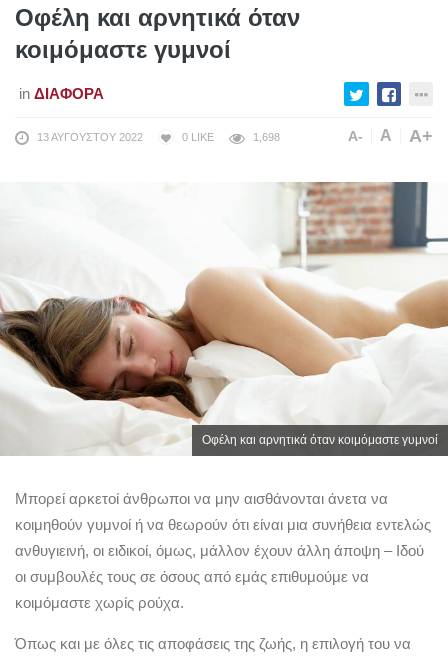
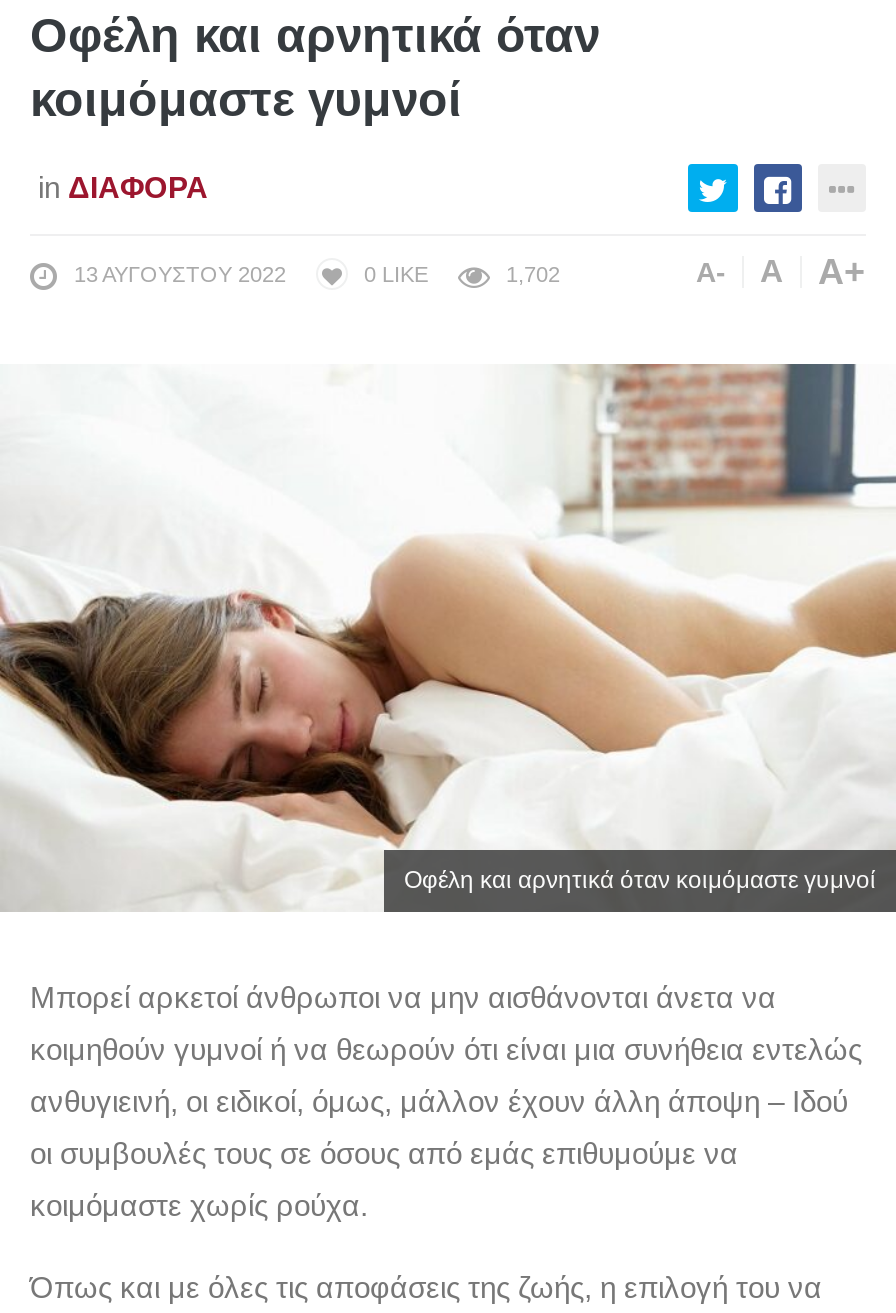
- 1,698
+ 1,702
